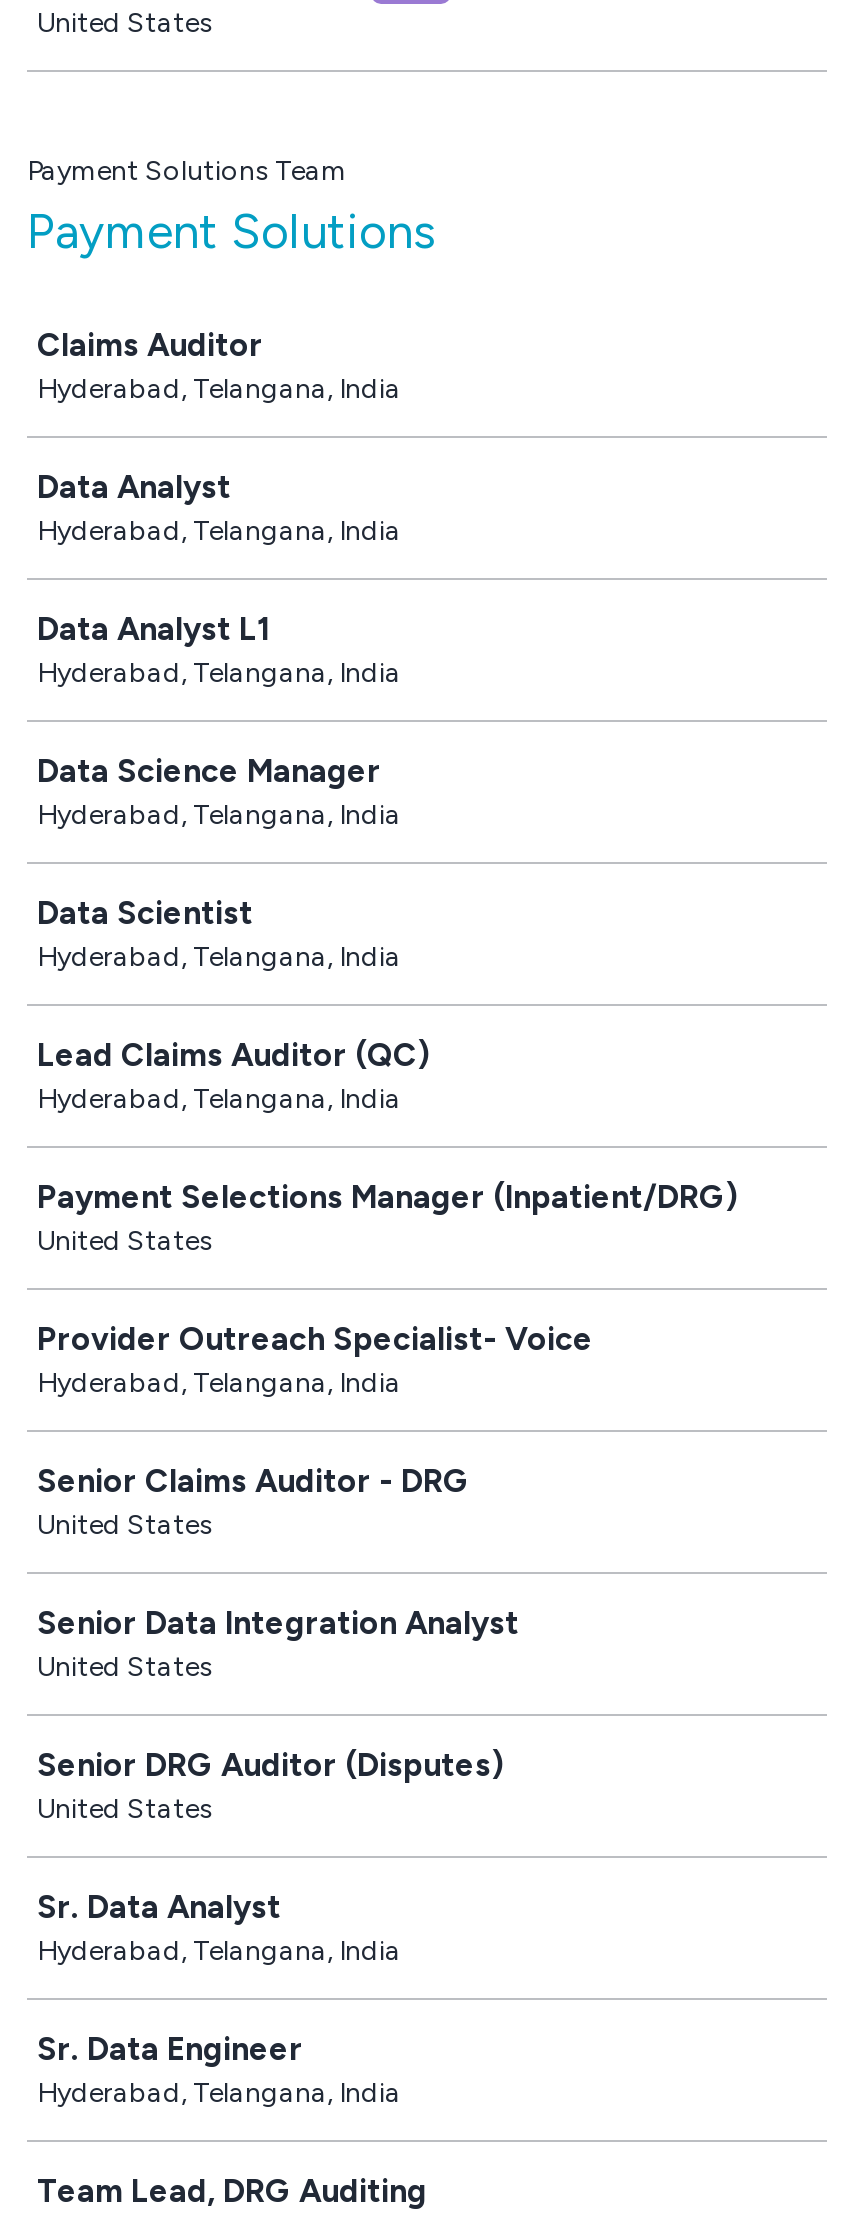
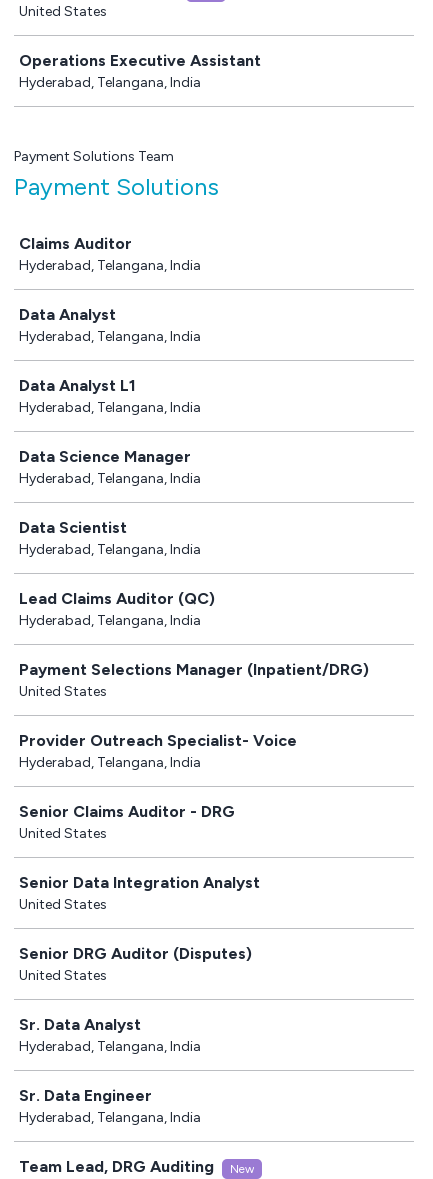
+ Operations Executive Assistant
+ Hyderabad, Telangana, India

+ New
